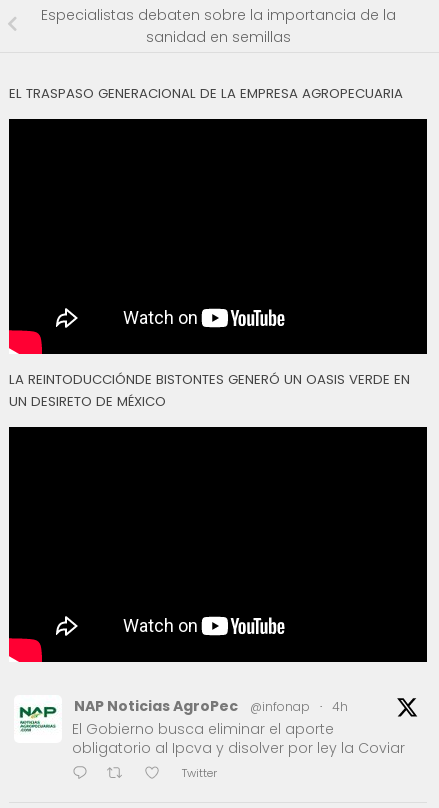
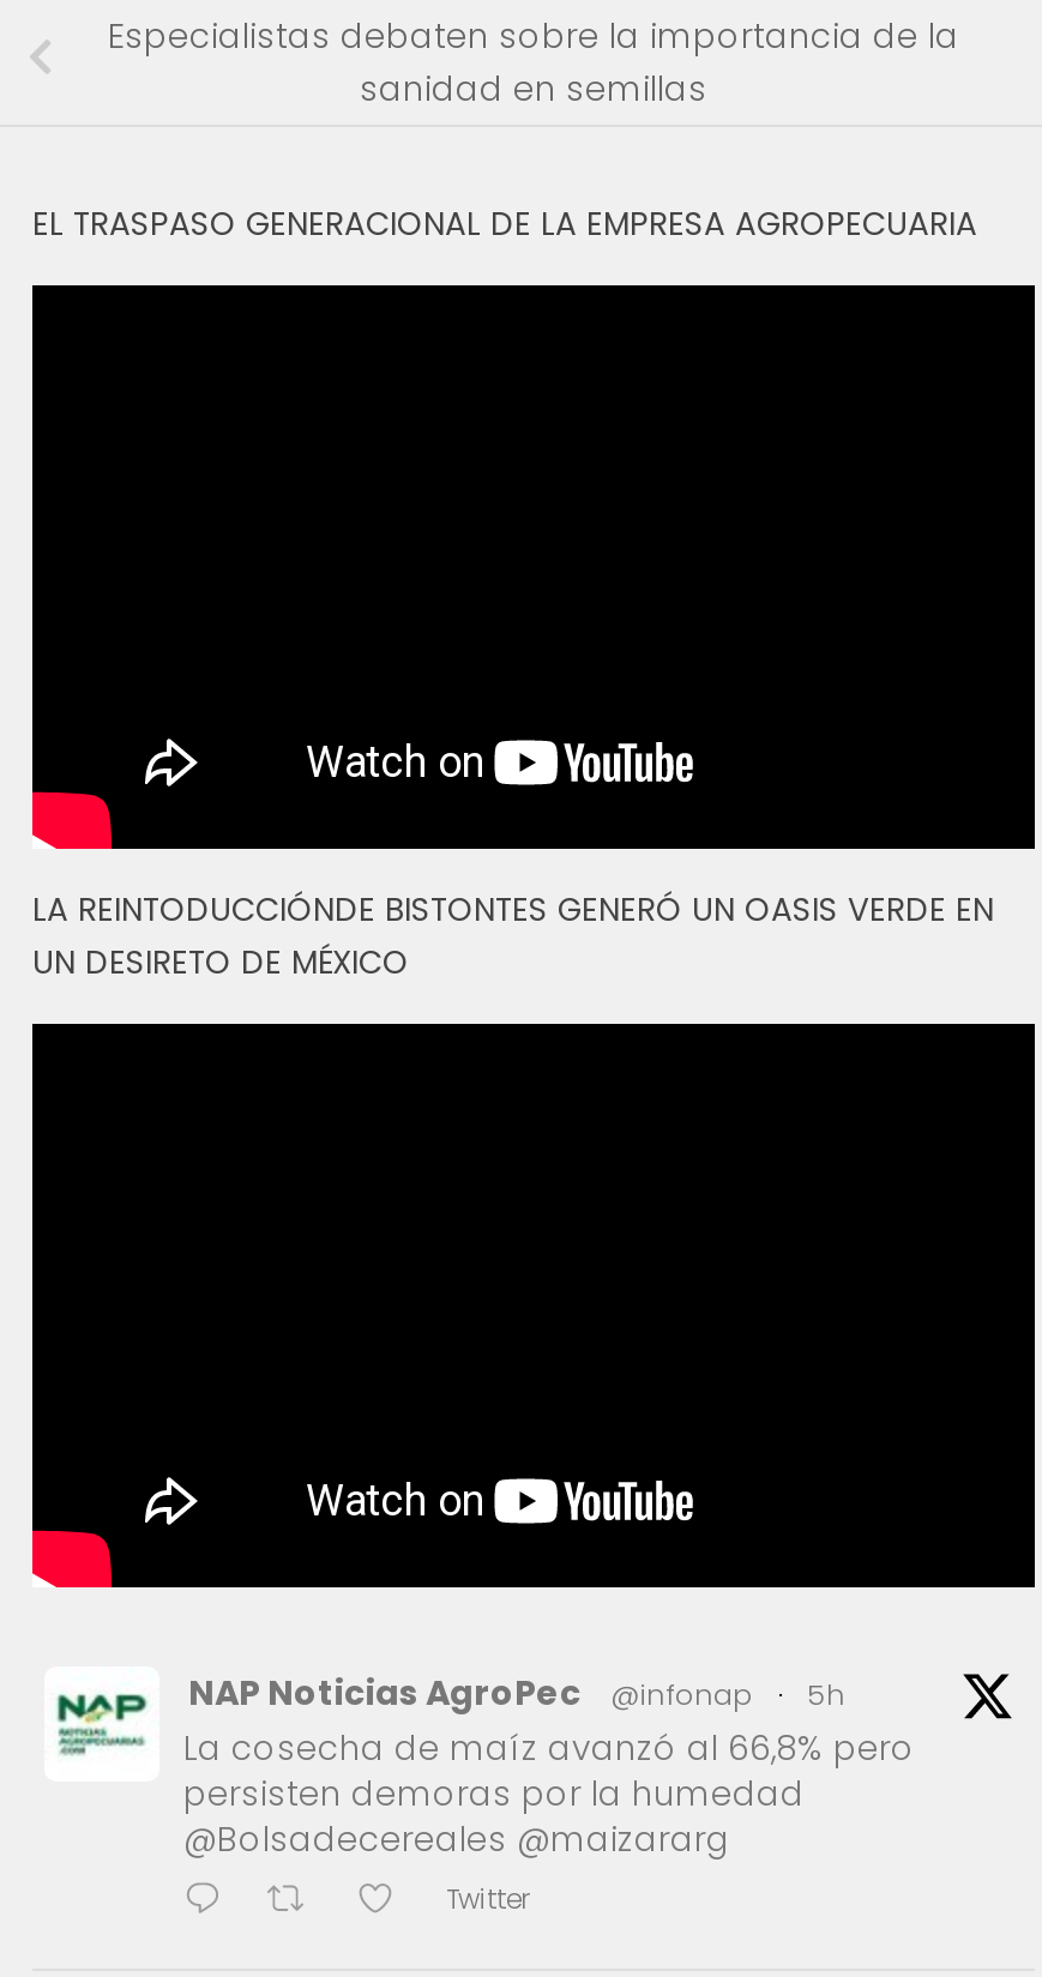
- 4h
- El Gobierno busca eliminar el aporte
- obligatorio al Ipcva y disolver por ley la Coviar
+ 5h
+ La cosecha de maíz avanzó al 66,8% pero
+ persisten demoras por la humedad
+ @Bolsadecereales @maizararg
